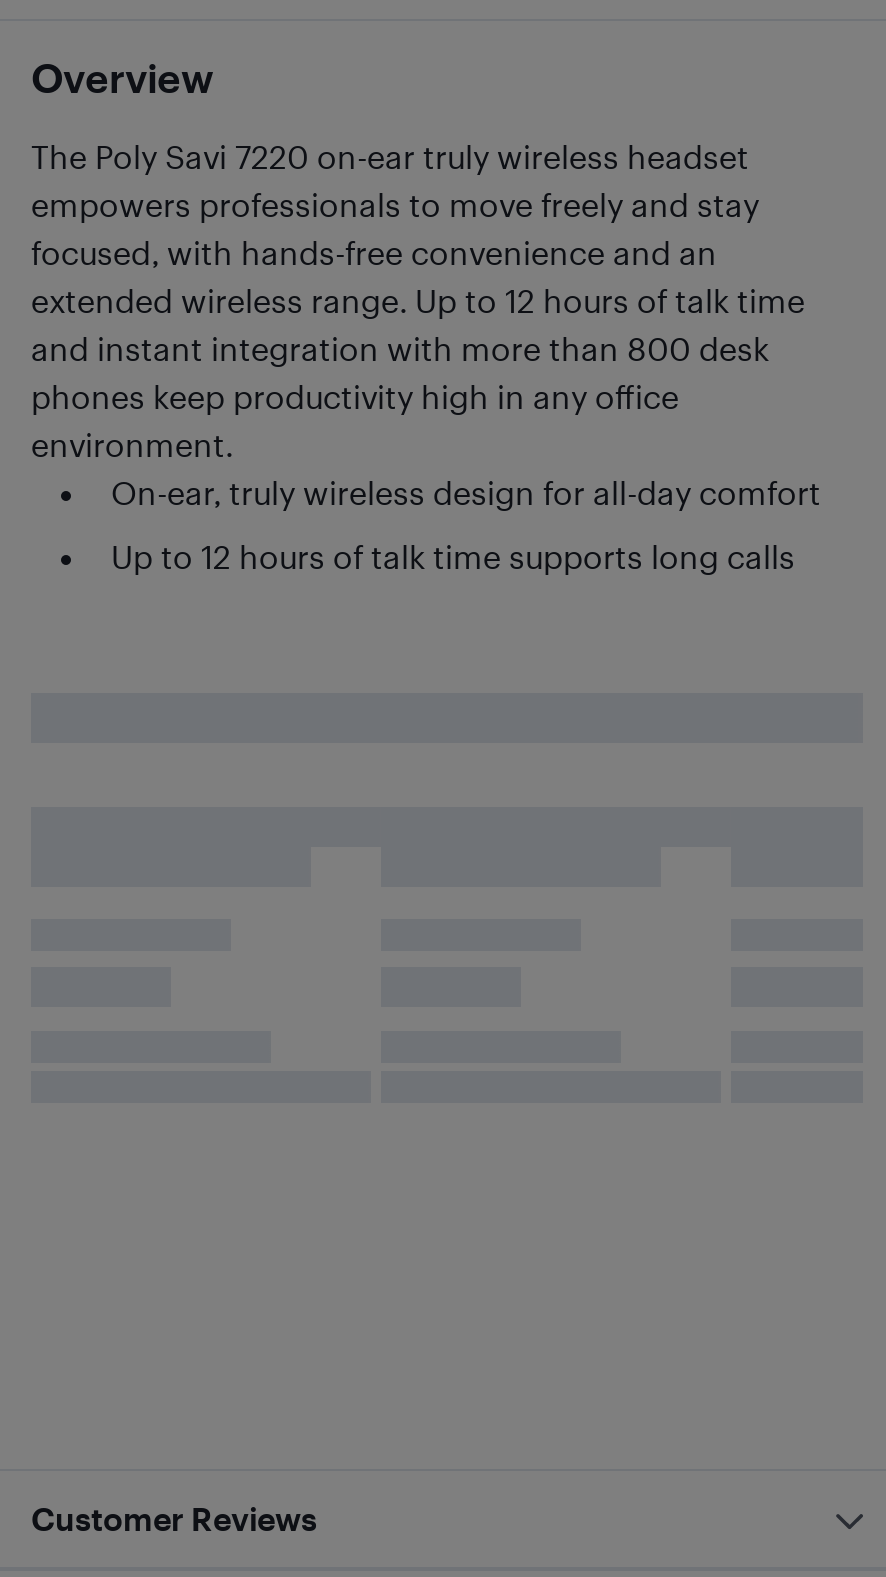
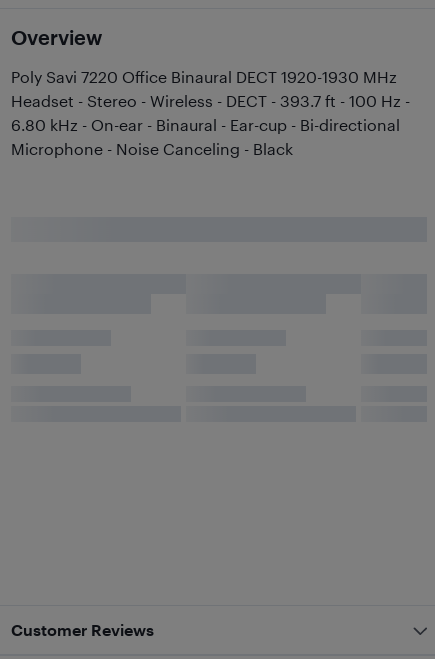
- The Poly Savi 7220 on-ear truly wireless headset
- empowers professionals to move freely and stay
- focused, with hands-free convenience and an
- extended wireless range. Up to 12 hours of talk time
- and instant integration with more than 800 desk
- phones keep productivity high in any office
- environment.
- On-ear, truly wireless design for all-day comfort
- Up to 12 hours of talk time supports long calls
+ Poly Savi 7220 Office Binaural DECT 1920-1930 MHz
+ Headset - Stereo - Wireless - DECT - 393.7 ft - 100 Hz -
+ 6.80 kHz - On-ear - Binaural - Ear-cup - Bi-directional
+ Microphone - Noise Canceling - Black
